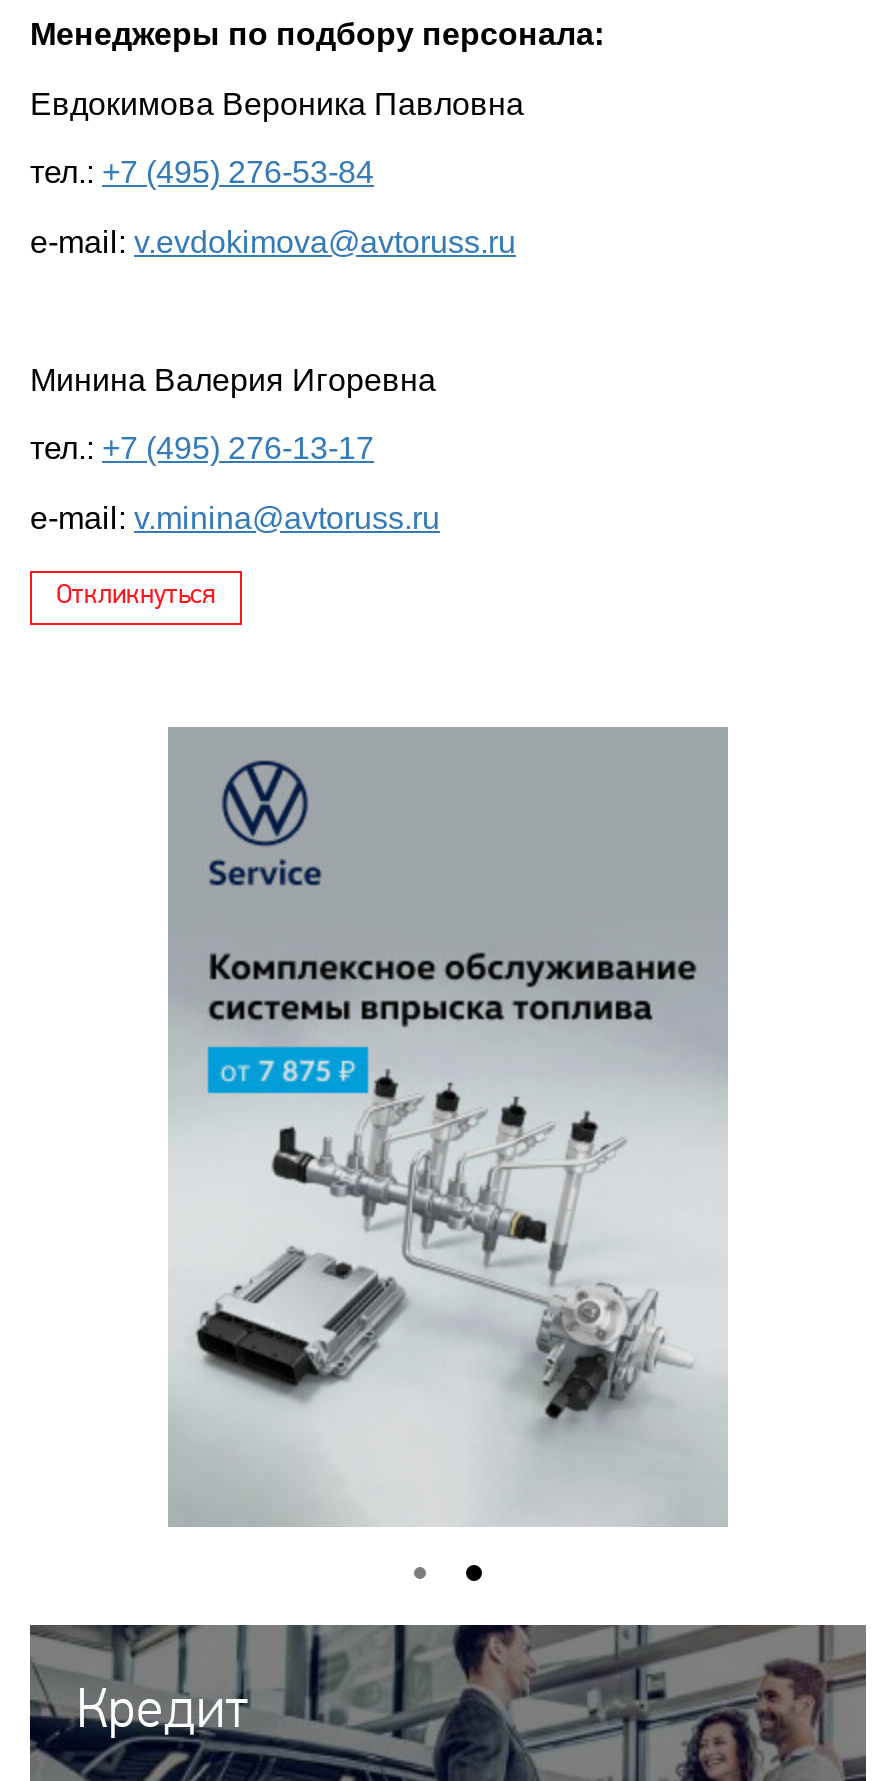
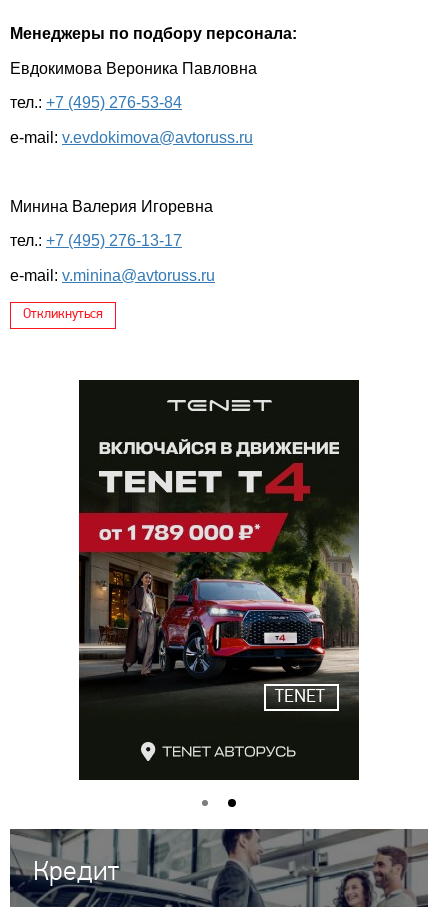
+ TENET

- [image]
+ [image]
